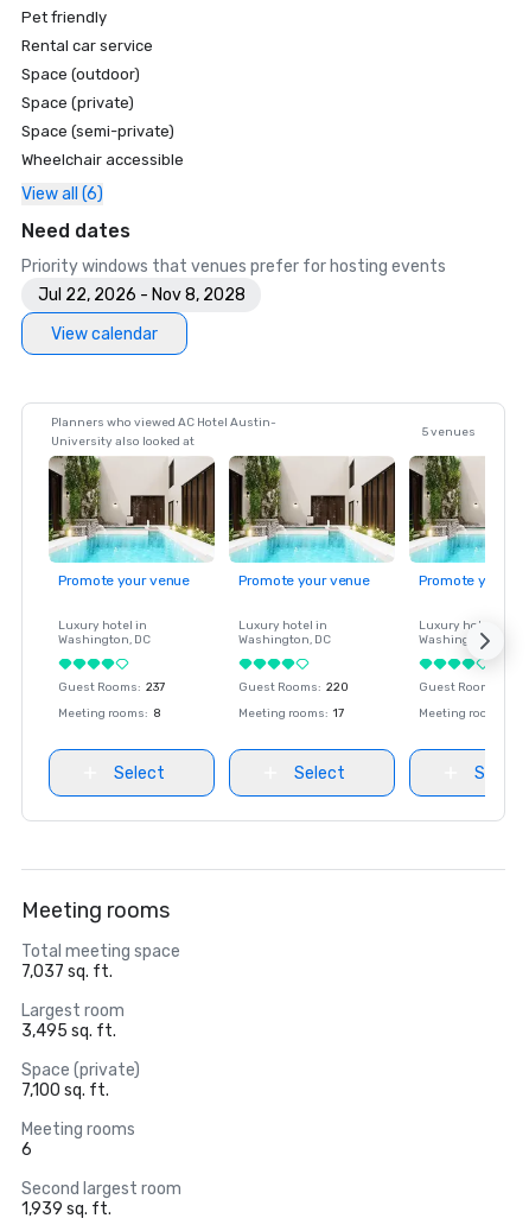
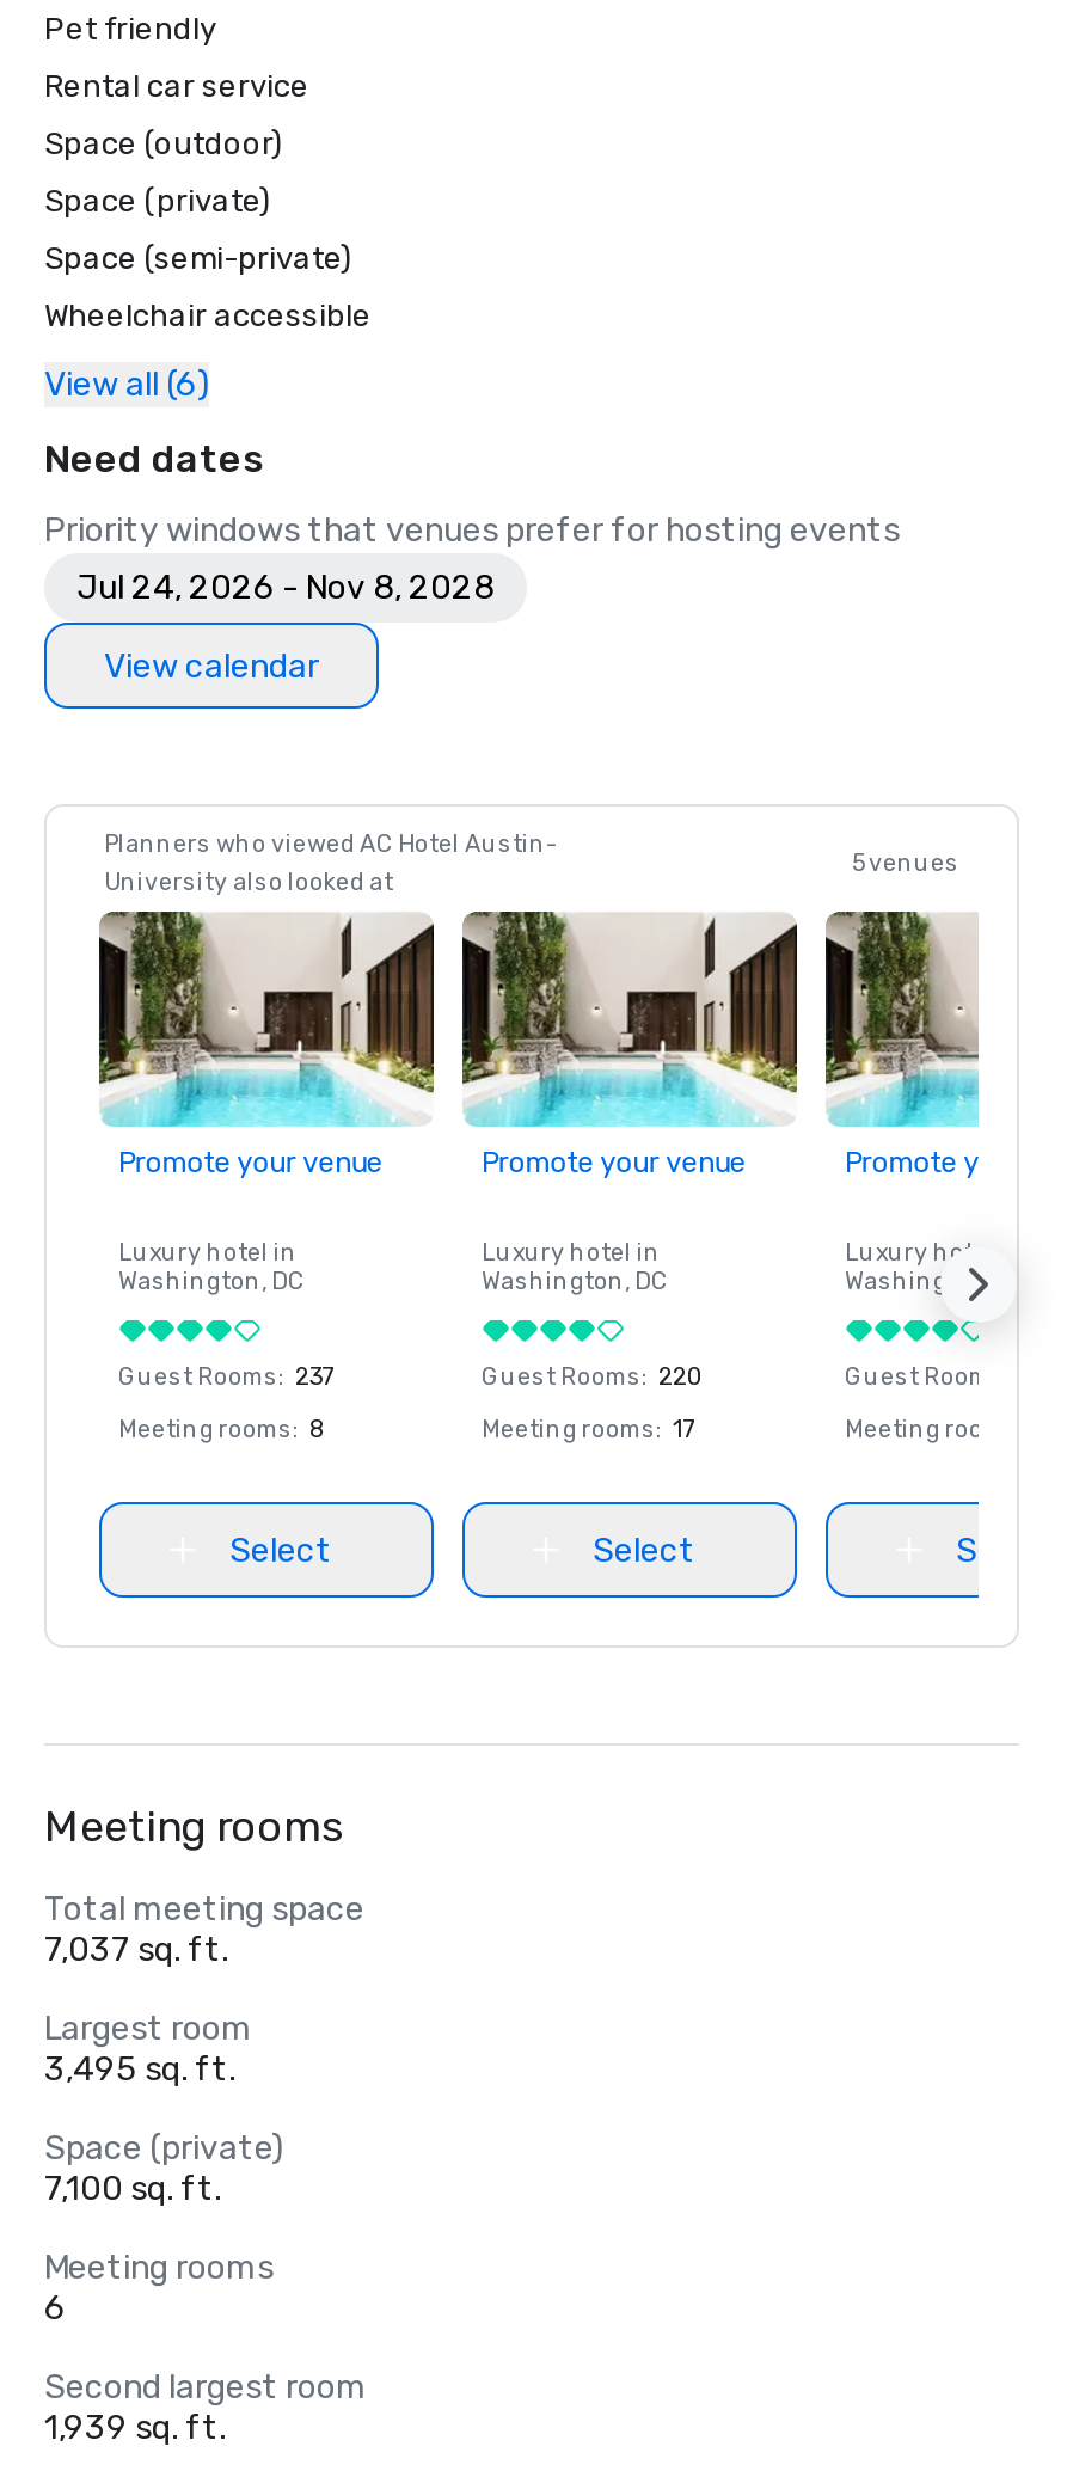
- Jul 22, 2026 - Nov 8, 2028
+ Jul 24, 2026 - Nov 8, 2028
